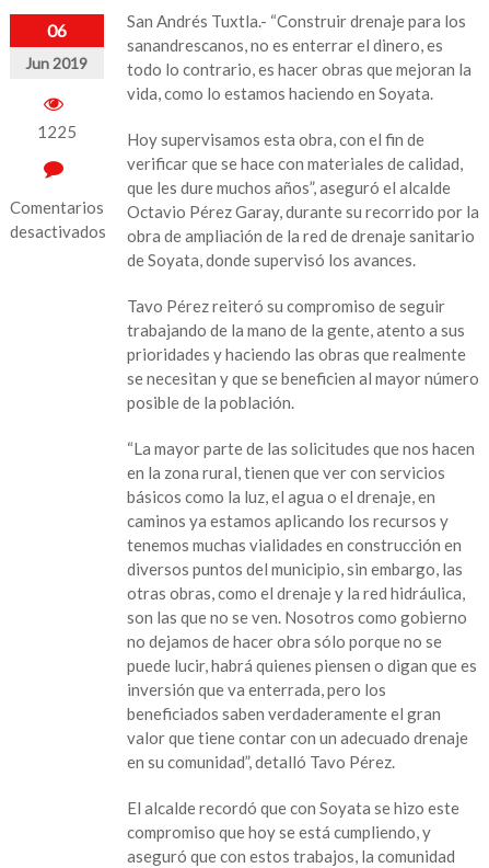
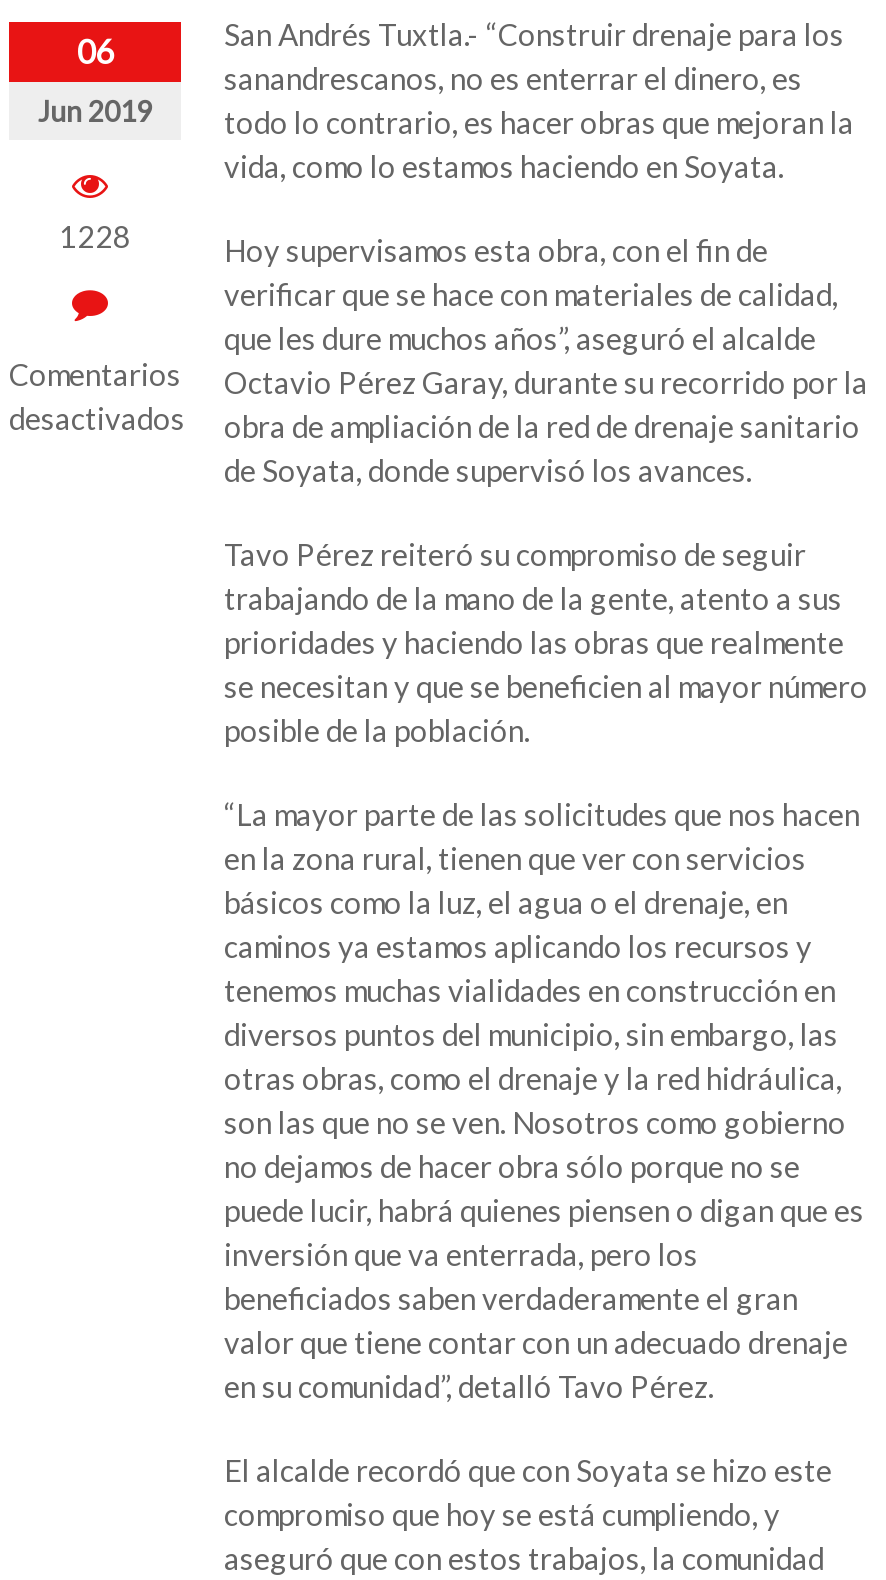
- 1225
+ 1228
